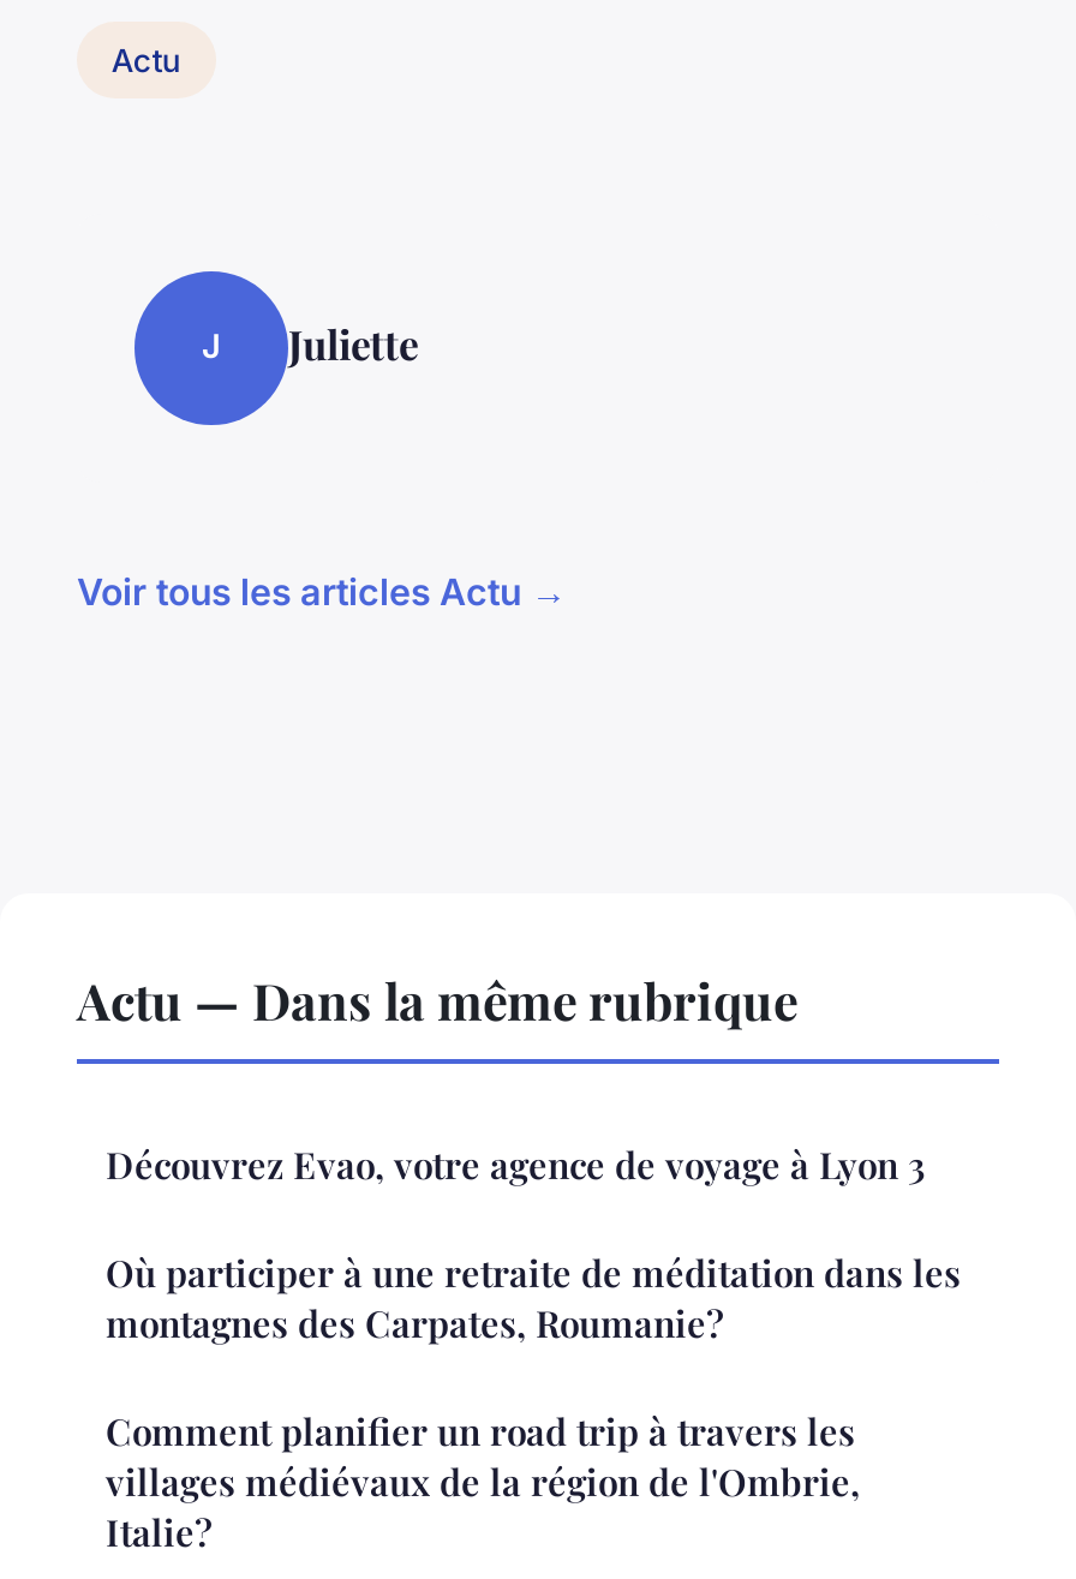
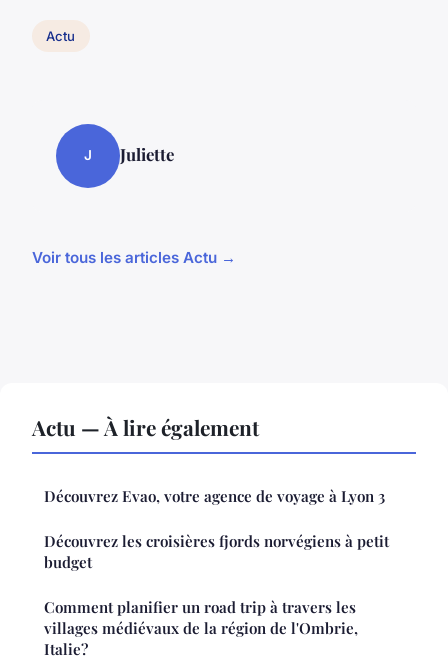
- Actu — Dans la même rubrique
+ Actu — À lire également

- Où participer à une retraite de méditation dans les
- montagnes des Carpates, Roumanie?
+ Découvrez les croisières fjords norvégiens à petit
+ budget
